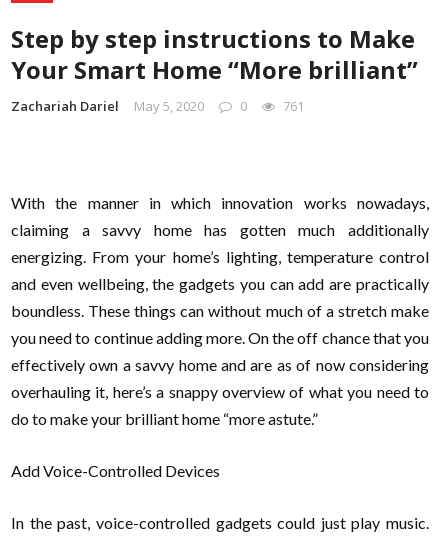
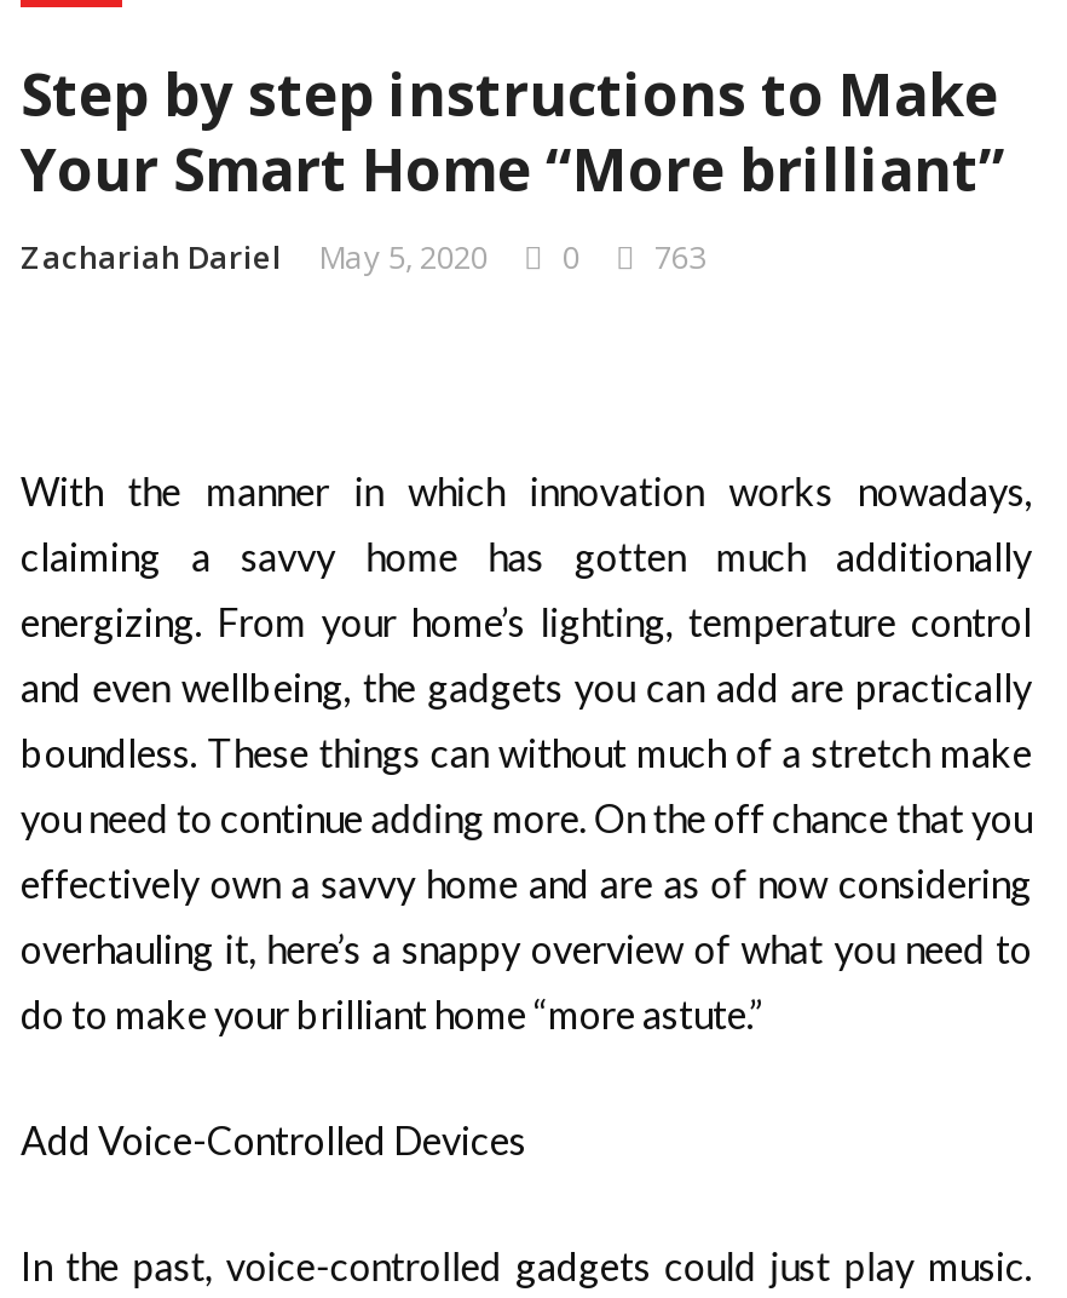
- 761
+ 763
